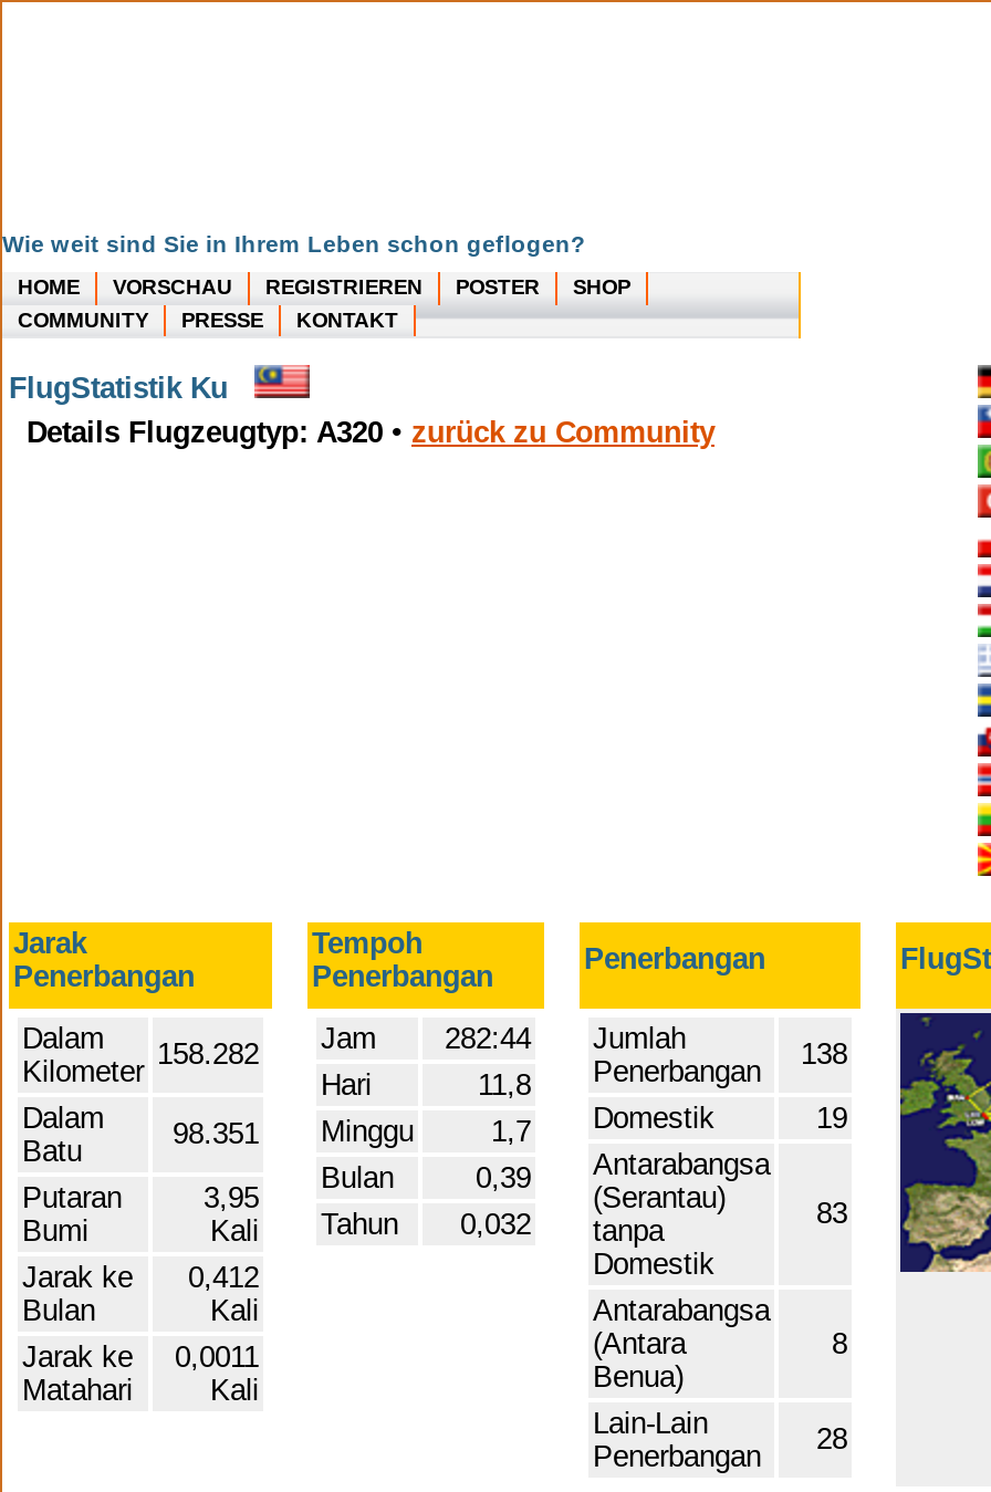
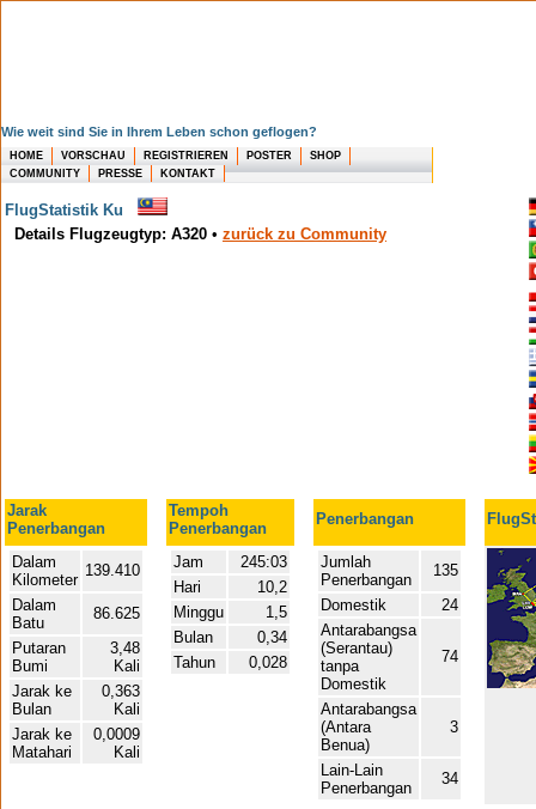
- 282:44
+ 245:03

- 158.282
+ 139.410

- 138
+ 135

- 11,8 Penerbangan
+ 10,2 Penerbangan

- 1,7 Domestik
+ 1,5 Domestik

- 19
+ 24

- 98.351 Minggu
+ 86.625 Minggu

- 0,39 Antarabangsa
+ 0,34 Antarabangsa

- 3,95
+ 3,48

- Kali Tahun 0,032 tanpa
+ Kali Tahun 0,028 tanpa

- 83
+ 74

- Jarak ke 0,412
+ Jarak ke 0,363

- 8
+ 3

- Jarak ke 0,0011
+ Jarak ke 0,0009

- 28
+ 34
